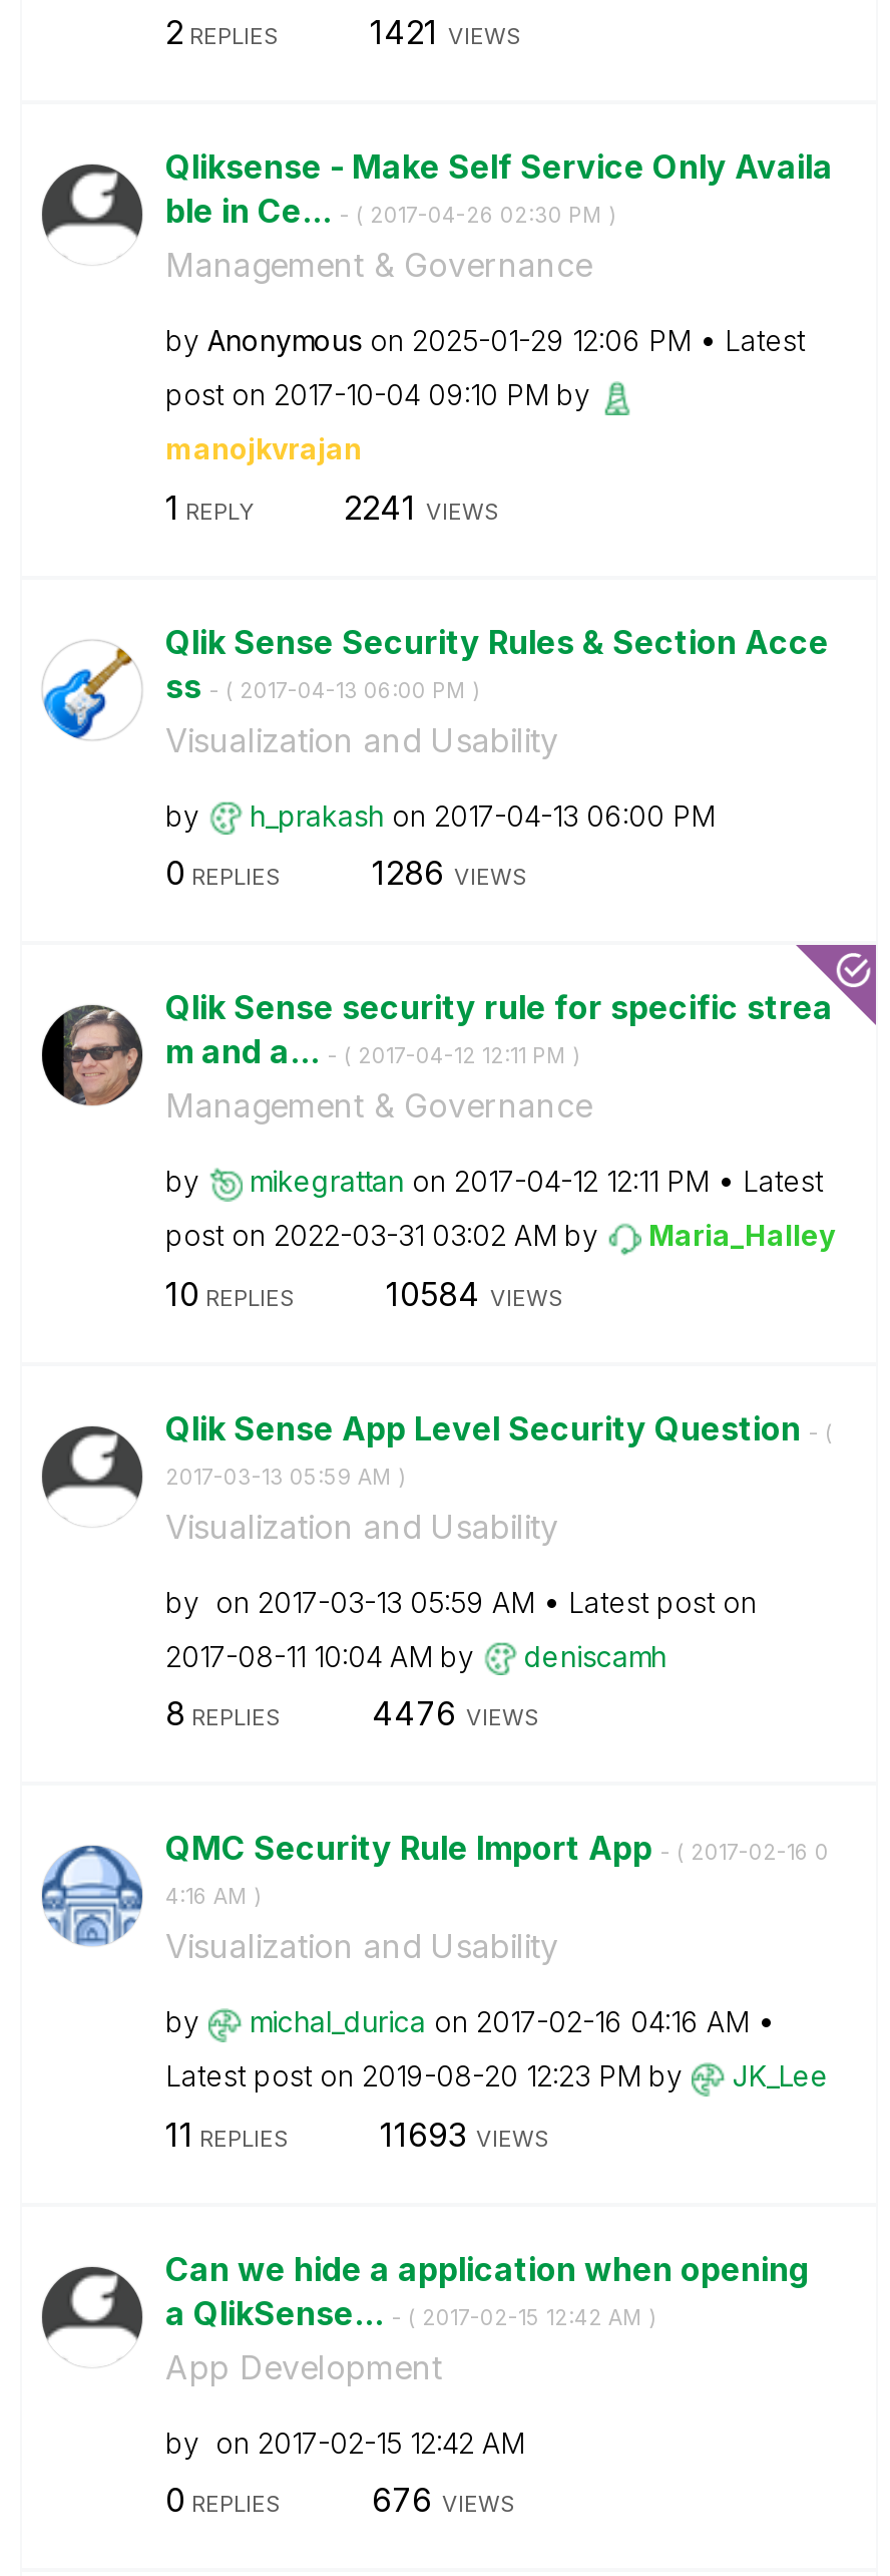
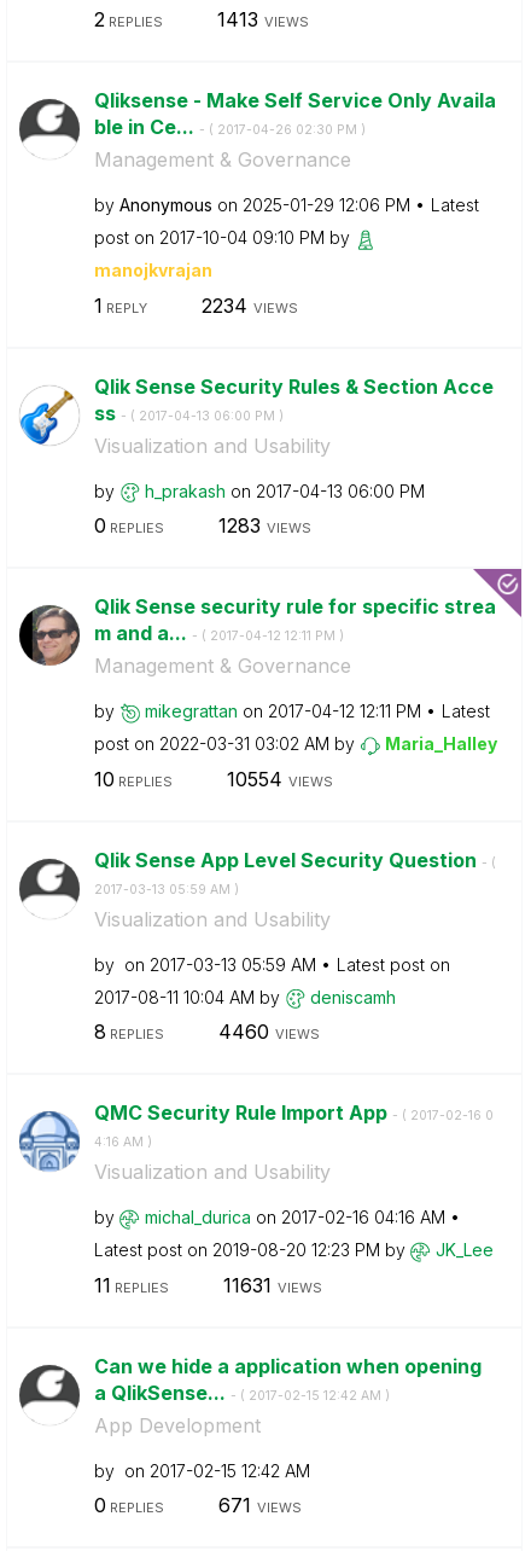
- 1421 VIEWS
+ 1413 VIEWS

- 2241 VIEWS
+ 2234 VIEWS

- 1286 VIEWS
+ 1283 VIEWS

- 10584 VIEWS
+ 10554 VIEWS

- 4476 VIEWS
+ 4460 VIEWS

- 11693 VIEWS
+ 11631 VIEWS

- 676 VIEWS
+ 671 VIEWS
